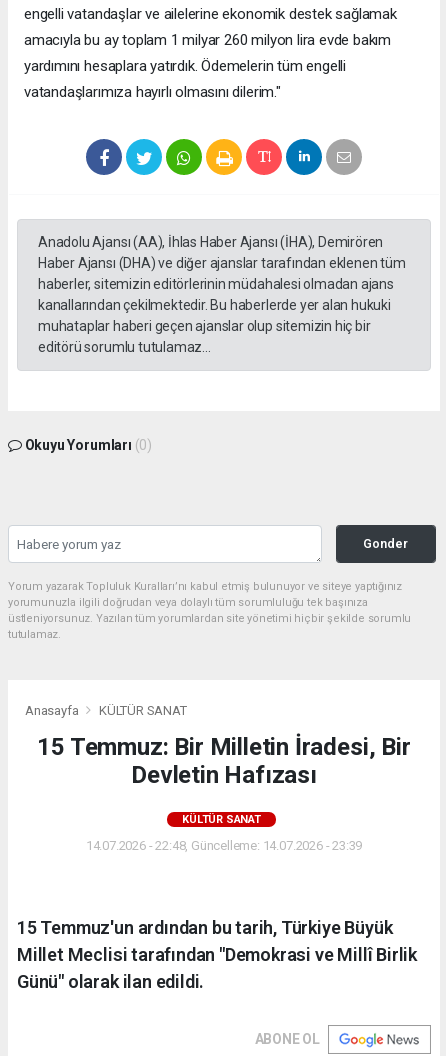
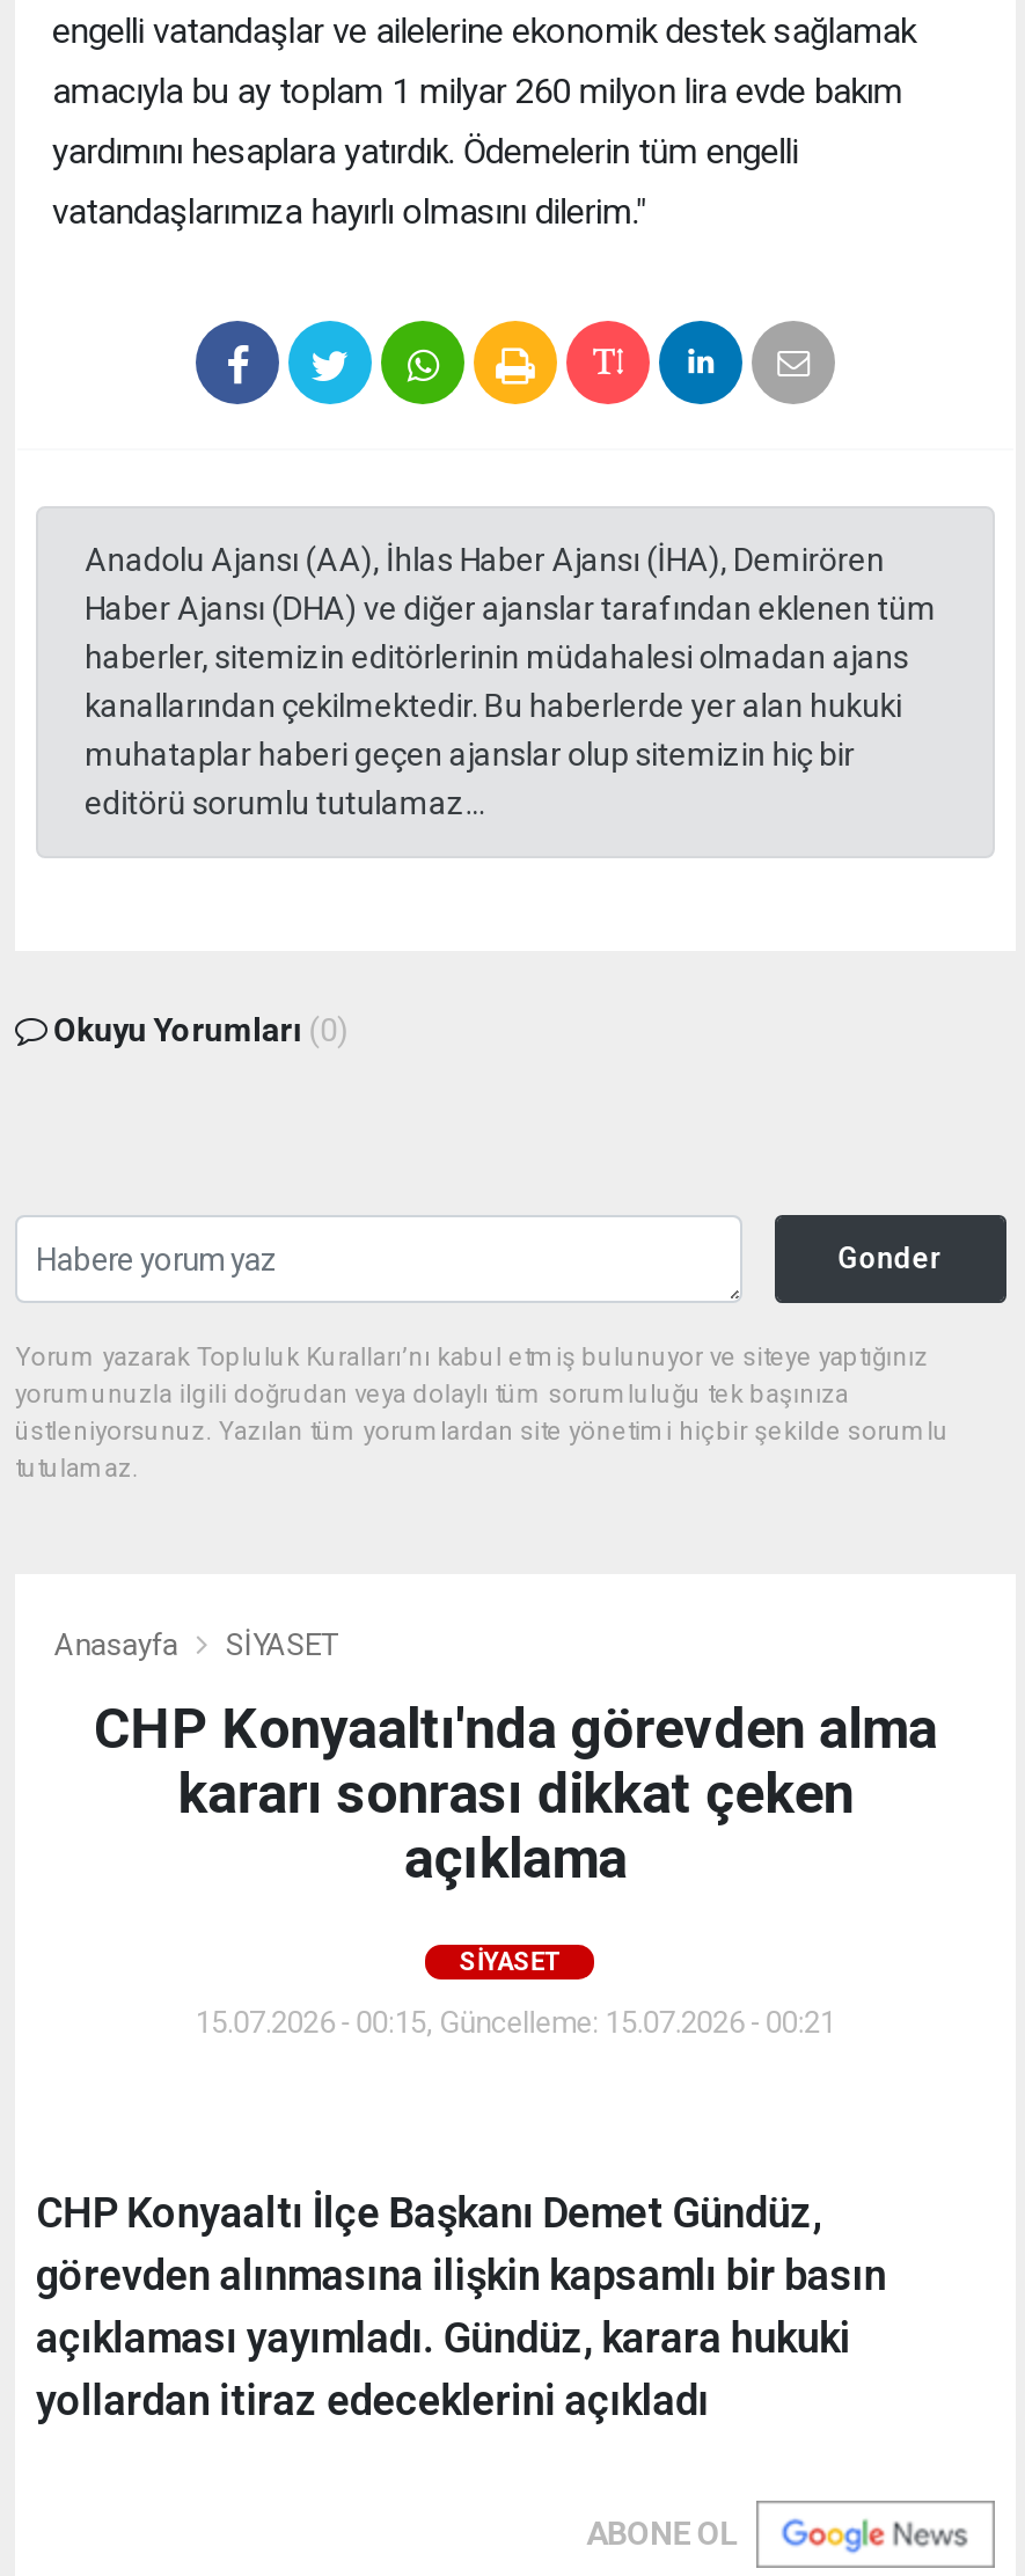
- KÜLTÜR SANAT
+ SİYASET

- 15 Temmuz: Bir Milletin İradesi, Bir
- Devletin Hafızası
+ CHP Konyaaltı'nda görevden alma
+ kararı sonrası dikkat çeken
+ açıklama

- KÜLTÜR SANAT
+ SİYASET

- 14.07.2026 - 22:48, Güncelleme: 14.07.2026 - 23:39
+ 15.07.2026 - 00:15, Güncelleme: 15.07.2026 - 00:21

- 15 Temmuz'un ardından bu tarih, Türkiye Büyük
- Millet Meclisi tarafından "Demokrasi ve Millî Birlik
- Günü" olarak ilan edildi.
+ CHP Konyaaltı İlçe Başkanı Demet Gündüz,
+ görevden alınmasına ilişkin kapsamlı bir basın
+ açıklaması yayımladı. Gündüz, karara hukuki
+ yollardan itiraz edeceklerini açıkladı
